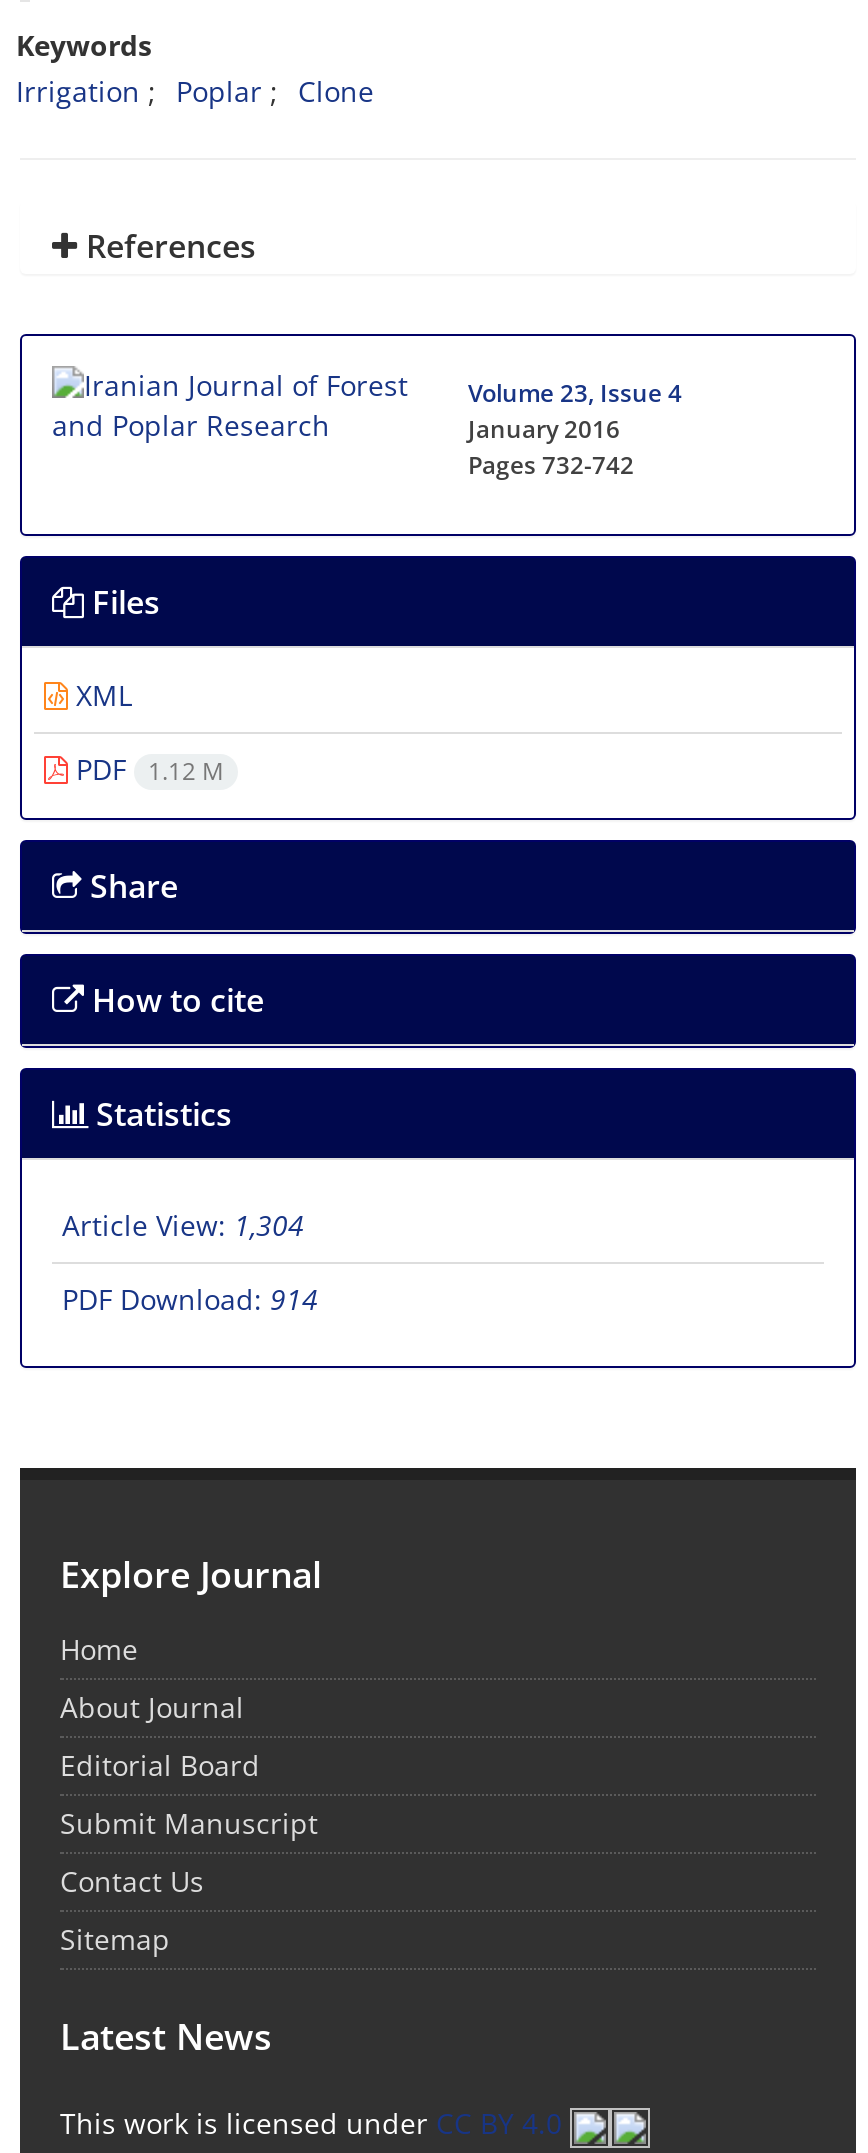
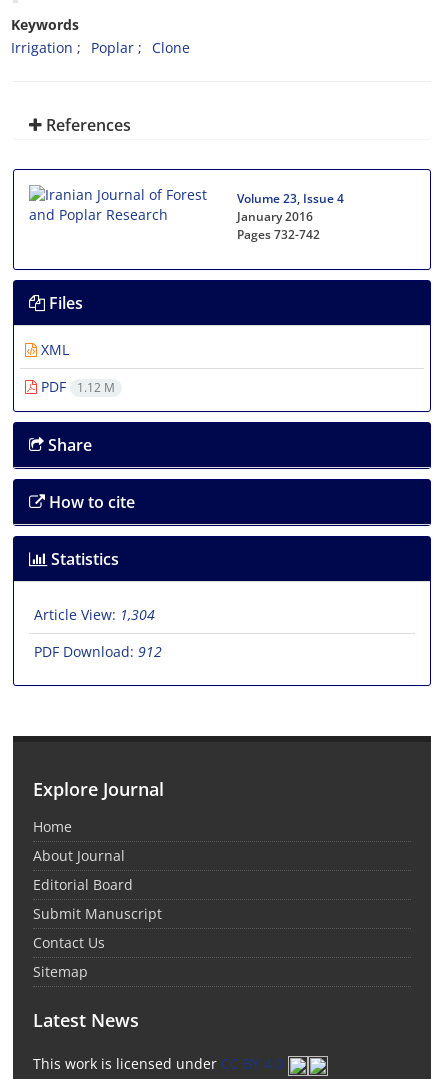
- PDF Download: 914
+ PDF Download: 912
